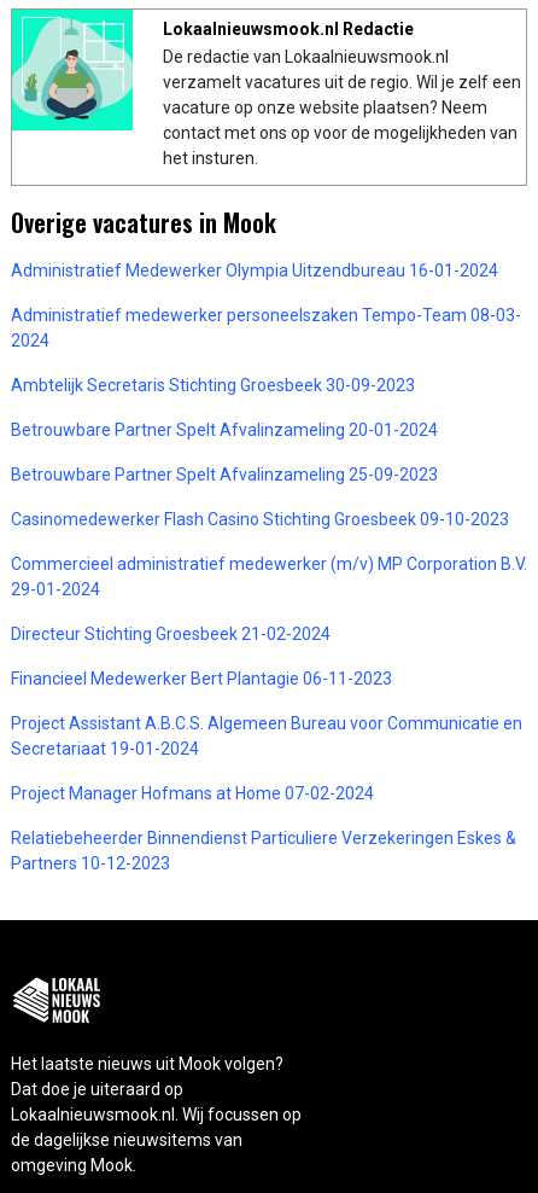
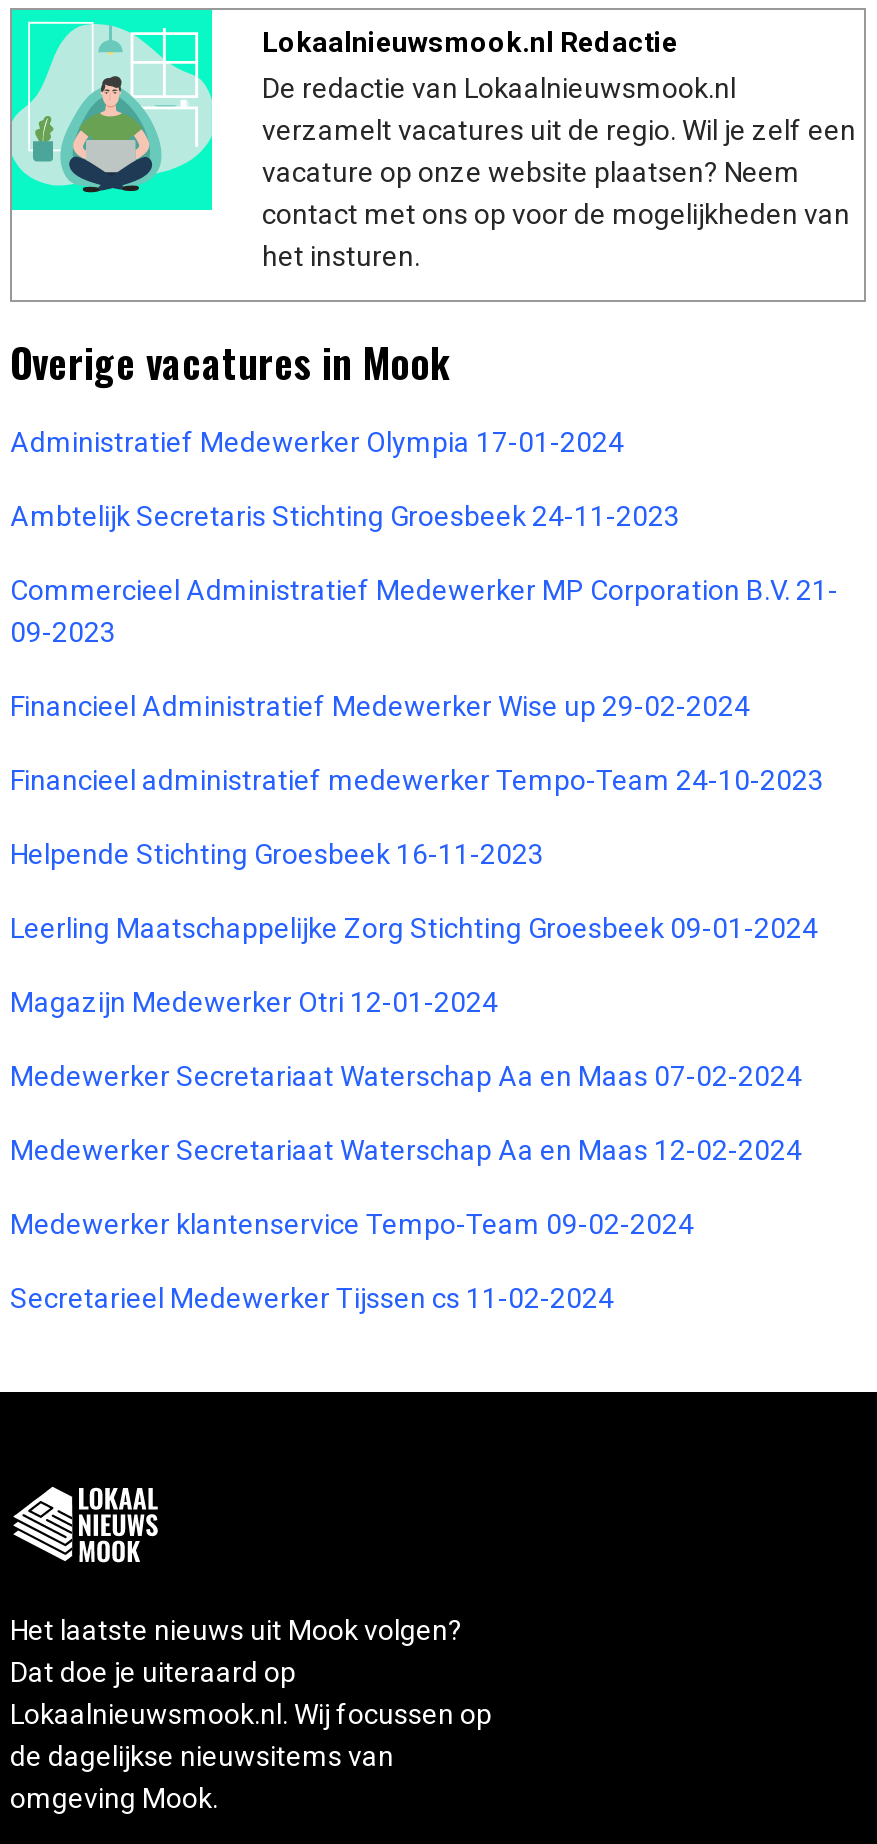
- Administratief Medewerker Olympia Uitzendbureau 16-01-2024
+ Administratief Medewerker Olympia 17-01-2024

- Administratief medewerker personeelszaken Tempo-Team 08-03-
- 2024
+ Ambtelijk Secretaris Stichting Groesbeek 24-11-2023

- Ambtelijk Secretaris Stichting Groesbeek 30-09-2023
+ Commercieel Administratief Medewerker MP Corporation B.V. 21-
+ 09-2023

- Betrouwbare Partner Spelt Afvalinzameling 20-01-2024
+ Financieel Administratief Medewerker Wise up 29-02-2024

- Betrouwbare Partner Spelt Afvalinzameling 25-09-2023
+ Financieel administratief medewerker Tempo-Team 24-10-2023

- Casinomedewerker Flash Casino Stichting Groesbeek 09-10-2023
+ Helpende Stichting Groesbeek 16-11-2023

- Commercieel administratief medewerker (m/v) MP Corporation B.V.
- 29-01-2024
+ Leerling Maatschappelijke Zorg Stichting Groesbeek 09-01-2024

- Directeur Stichting Groesbeek 21-02-2024
+ Magazijn Medewerker Otri 12-01-2024

- Financieel Medewerker Bert Plantagie 06-11-2023
+ Medewerker Secretariaat Waterschap Aa en Maas 07-02-2024

- Project Assistant A.B.C.S. Algemeen Bureau voor Communicatie en
- Secretariaat 19-01-2024
+ Medewerker Secretariaat Waterschap Aa en Maas 12-02-2024

- Project Manager Hofmans at Home 07-02-2024
+ Medewerker klantenservice Tempo-Team 09-02-2024

- Relatiebeheerder Binnendienst Particuliere Verzekeringen Eskes &
- Partners 10-12-2023
+ Secretarieel Medewerker Tijssen cs 11-02-2024
